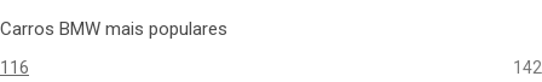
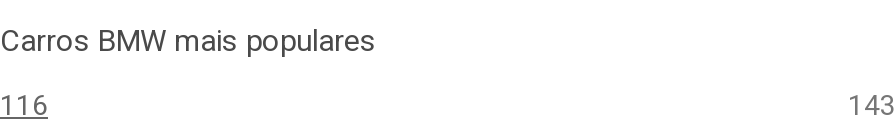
- 142
+ 143
